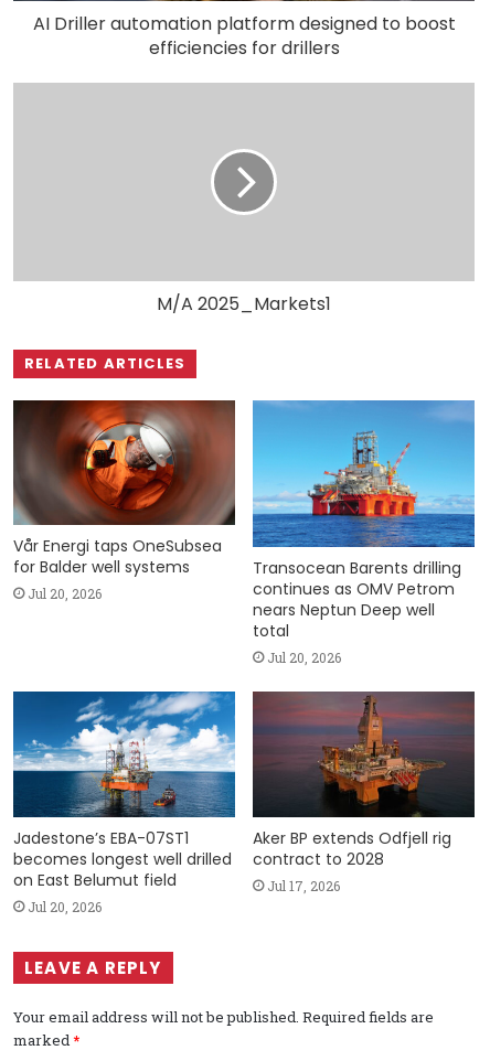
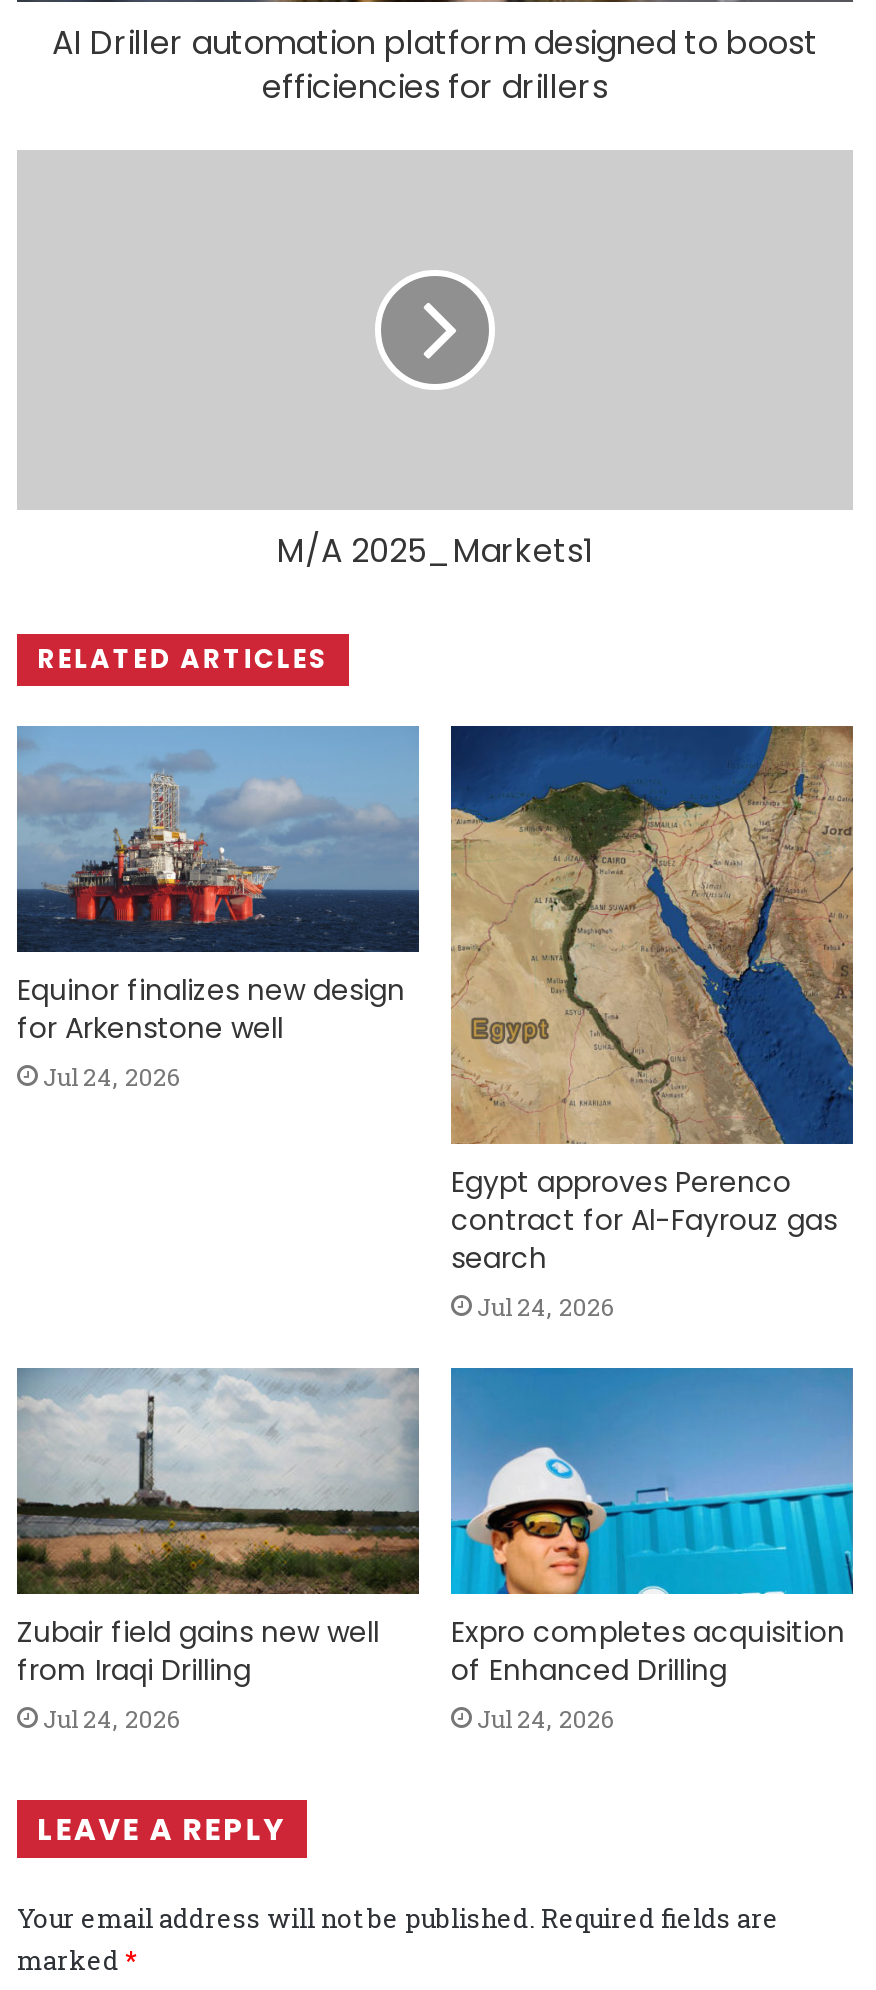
- [image]
+ [image]

- [image]
- Vår Energi taps OneSubsea
- for Balder well systems
- Jul 20, 2026
+ [image]
+ Equinor finalizes new design
+ for Arkenstone well
+ Jul 24, 2026

- Transocean Barents drilling
- continues as OMV Petrom
- nears Neptun Deep well
- total
- Jul 20, 2026
+ Egypt approves Perenco
+ contract for Al-Fayrouz gas
+ search
+ Jul 24, 2026

- [image]
+ [image]

- [image]
- Aker BP extends Odfjell rig
- contract to 2028
- Jul 17, 2026
+ [image]
+ Expro completes acquisition
+ of Enhanced Drilling
+ Jul 24, 2026

- Jadestone’s EBA-07ST1
- becomes longest well drilled
- on East Belumut field
- Jul 20, 2026
+ Zubair field gains new well
+ from Iraqi Drilling
+ Jul 24, 2026
